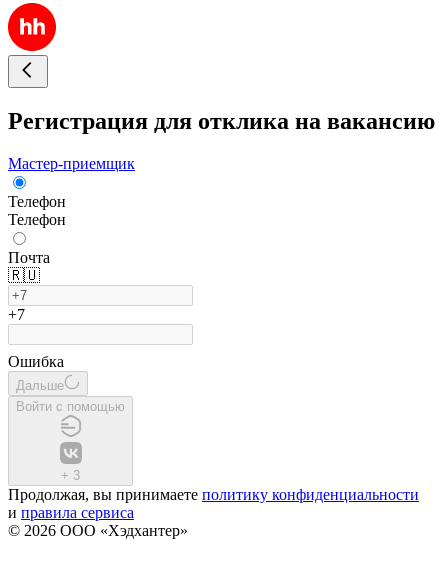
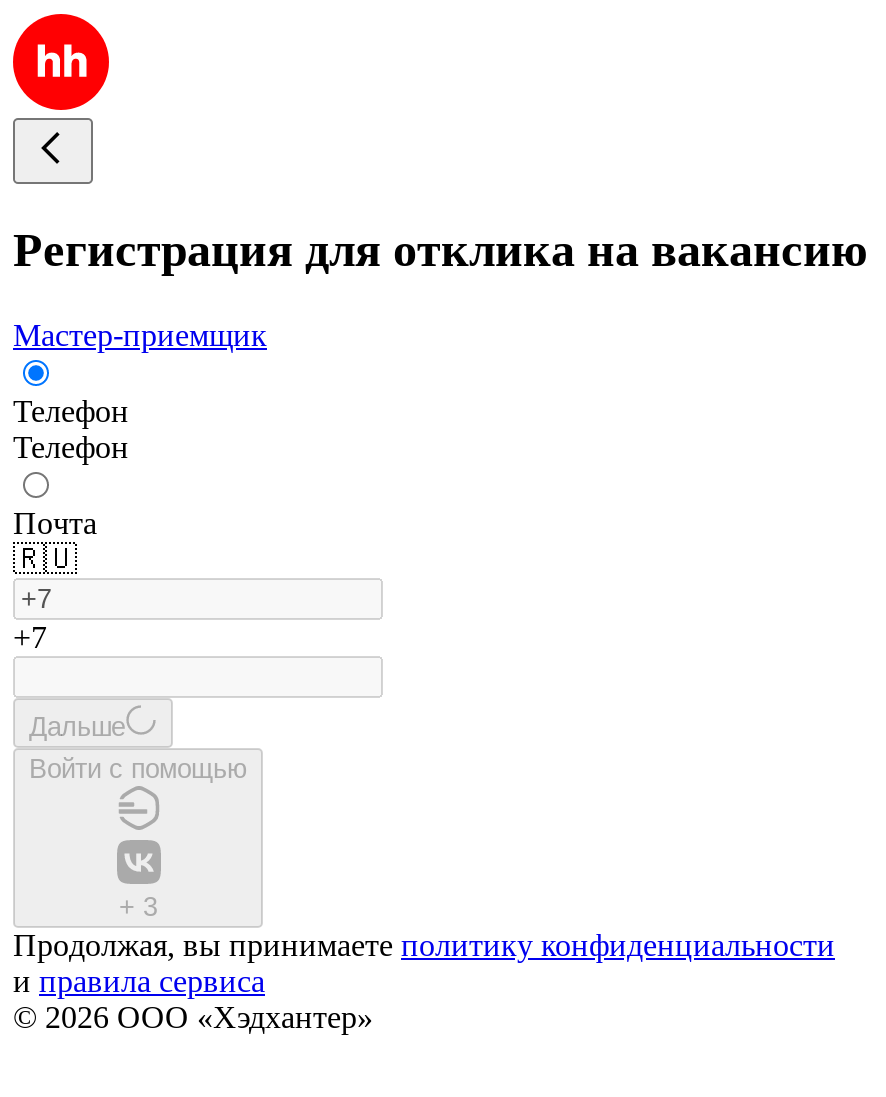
- Ошибка
